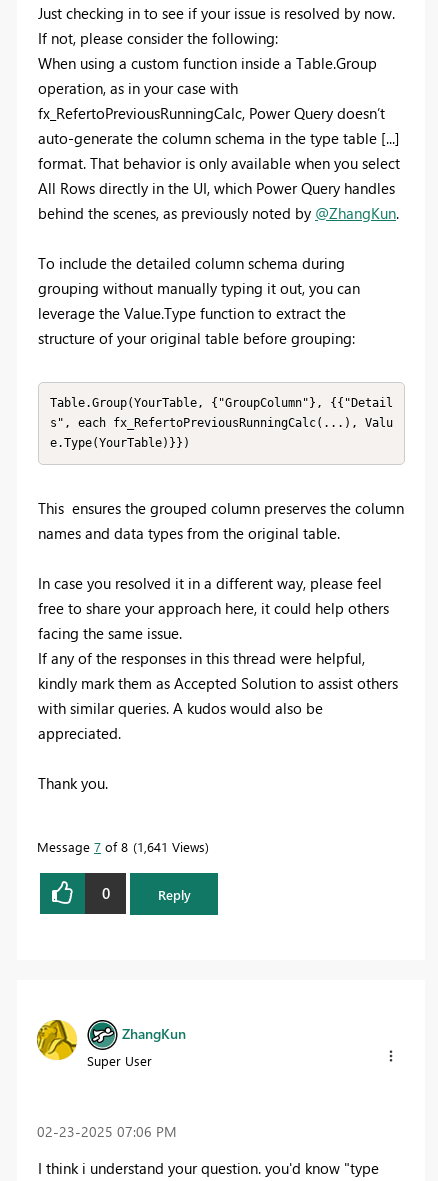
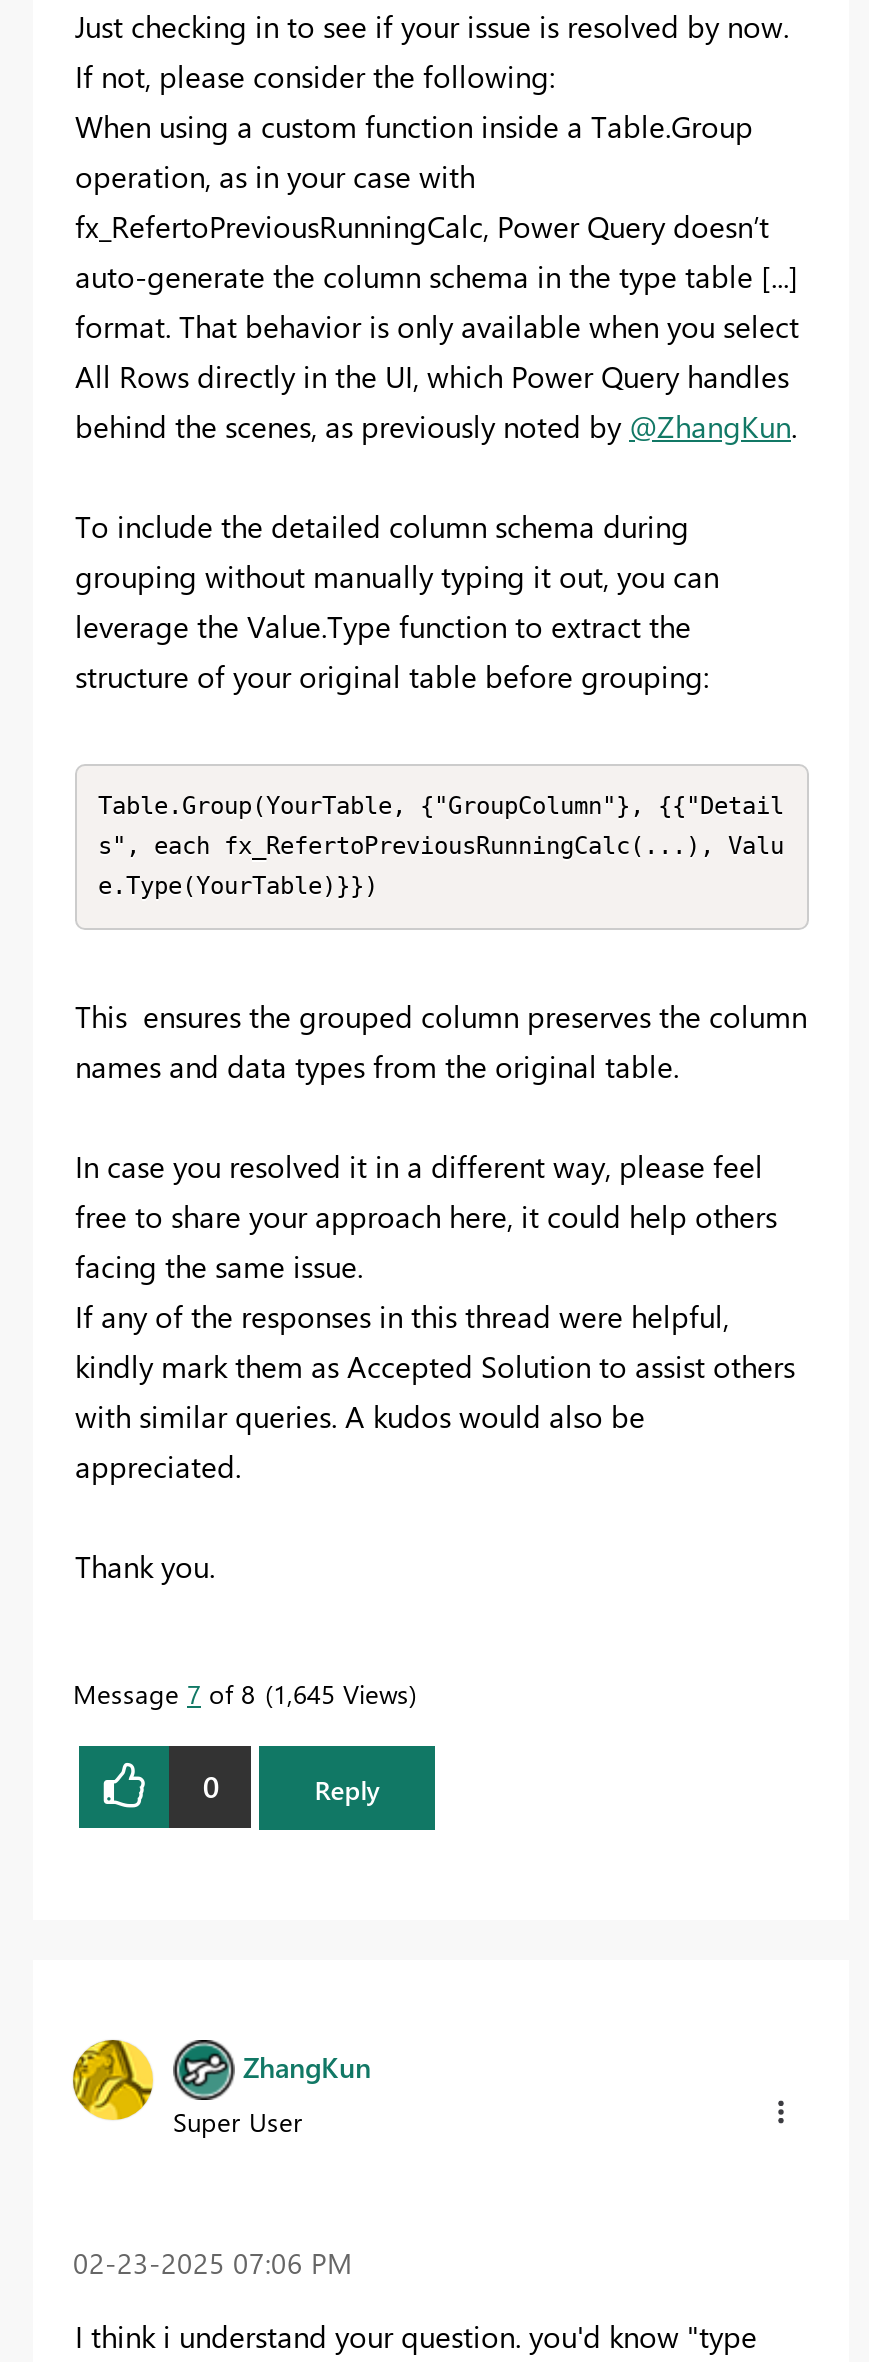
- Message 7 of 8 1,641 Views
+ Message 7 of 8 1,645 Views
